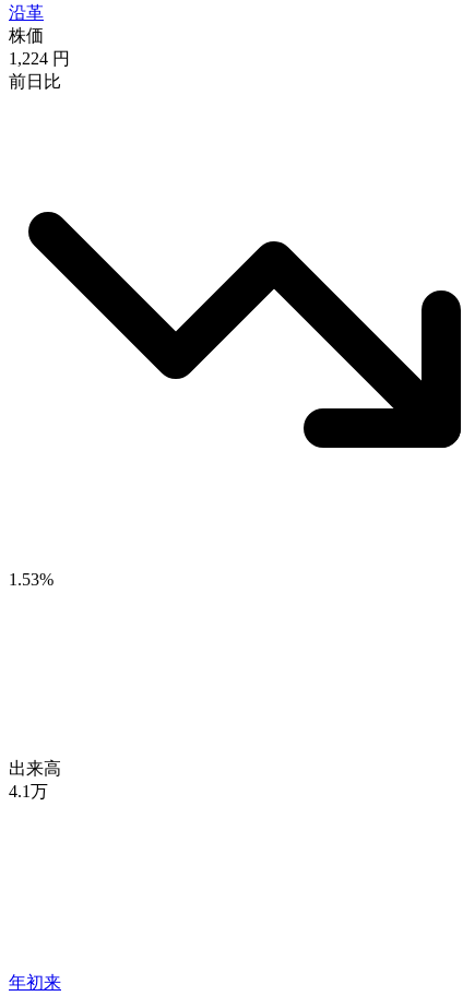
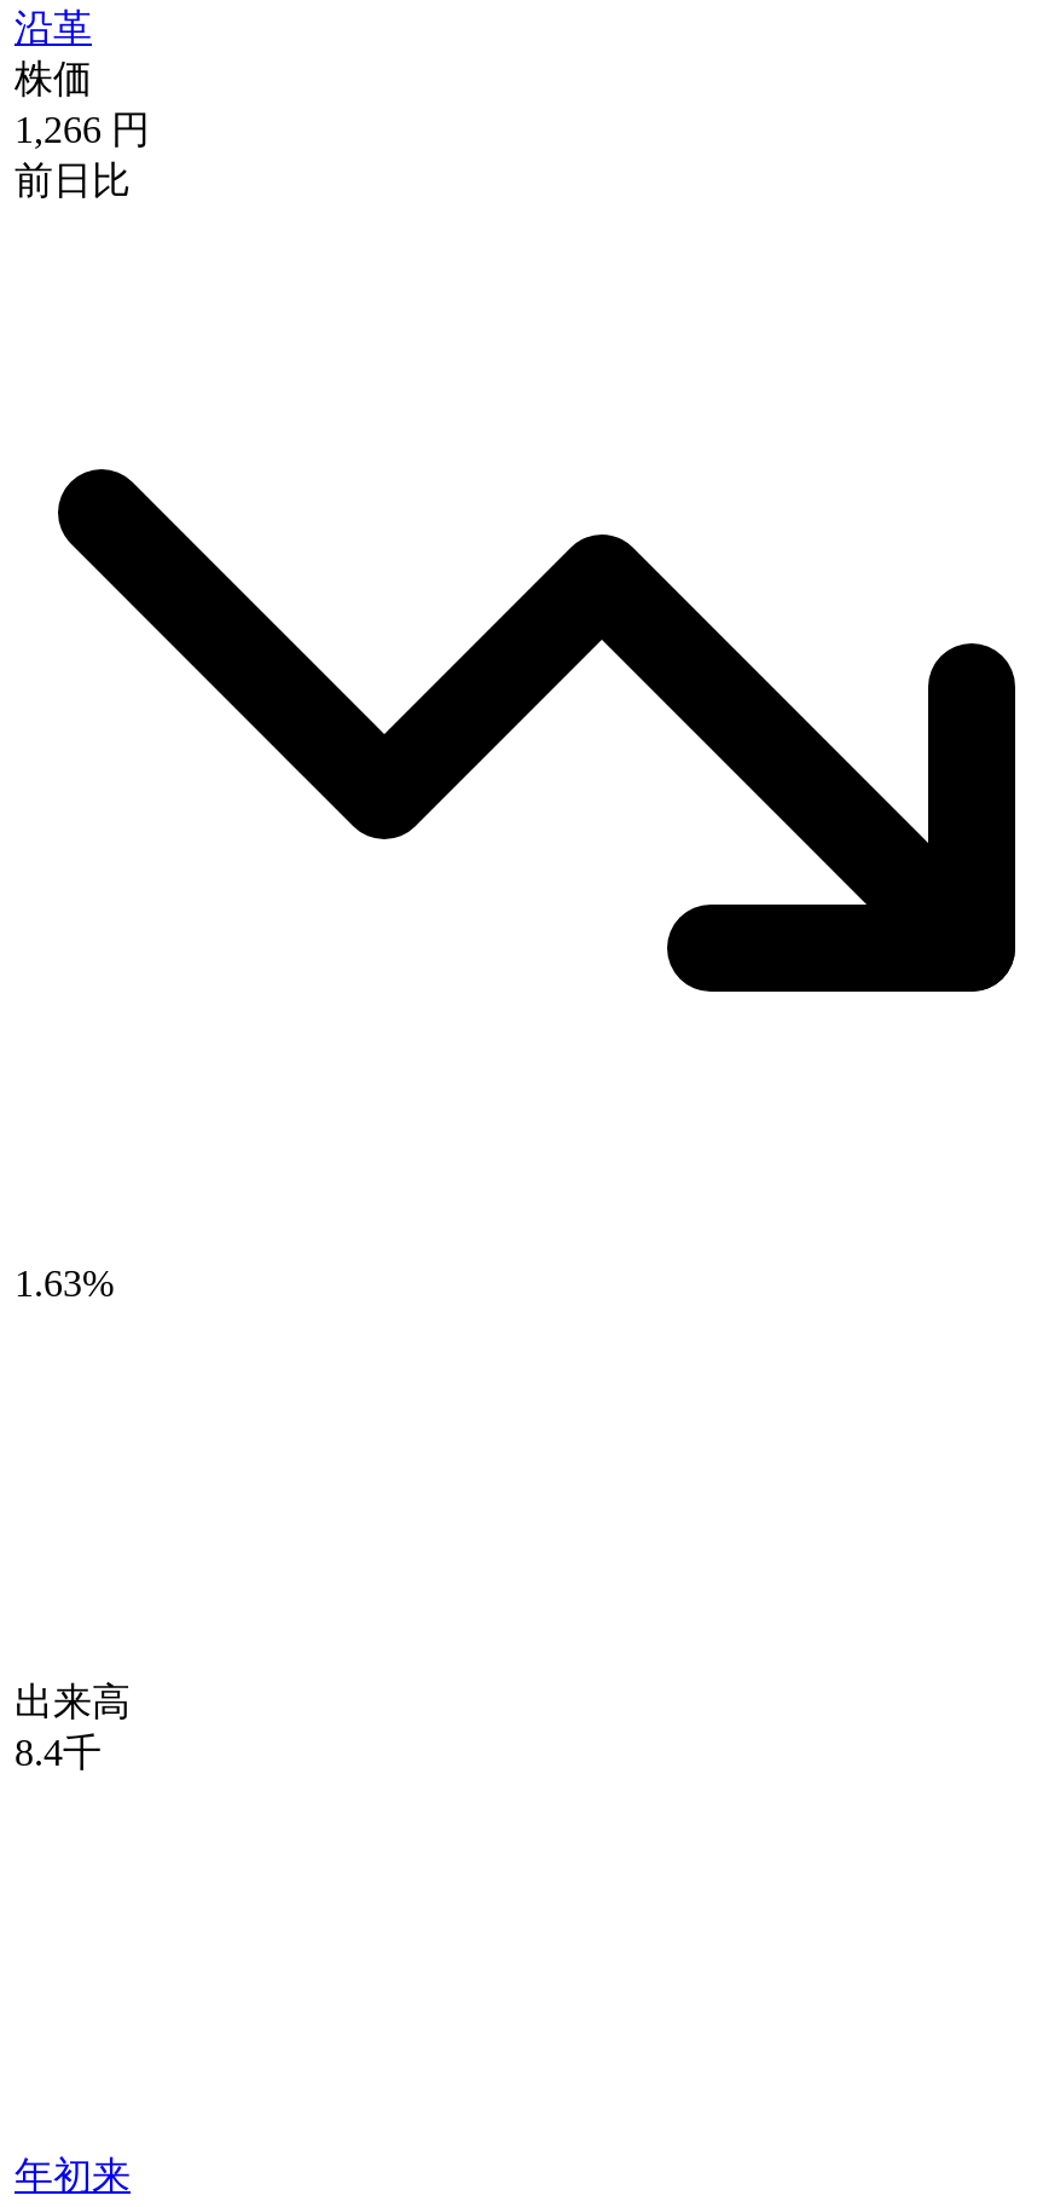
- 1,224 円
+ 1,266 円

- 1.53%
+ 1.63%

- 4.1万
+ 8.4千
